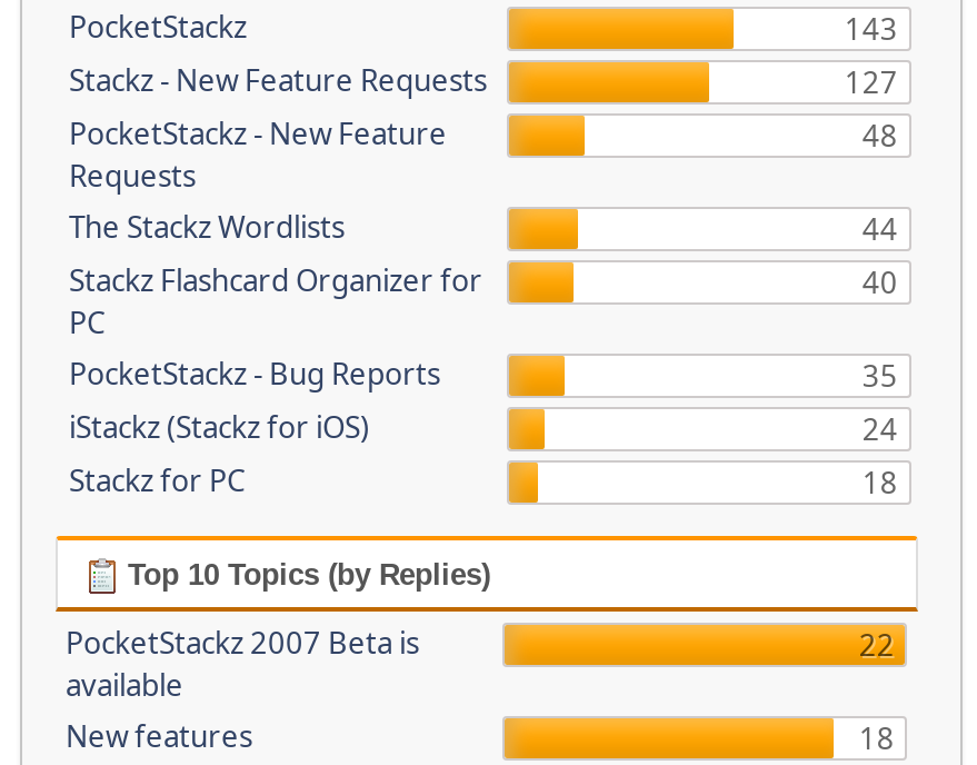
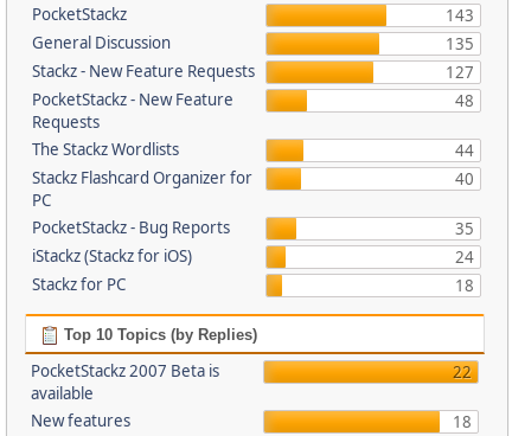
+ General Discussion
+ 135
